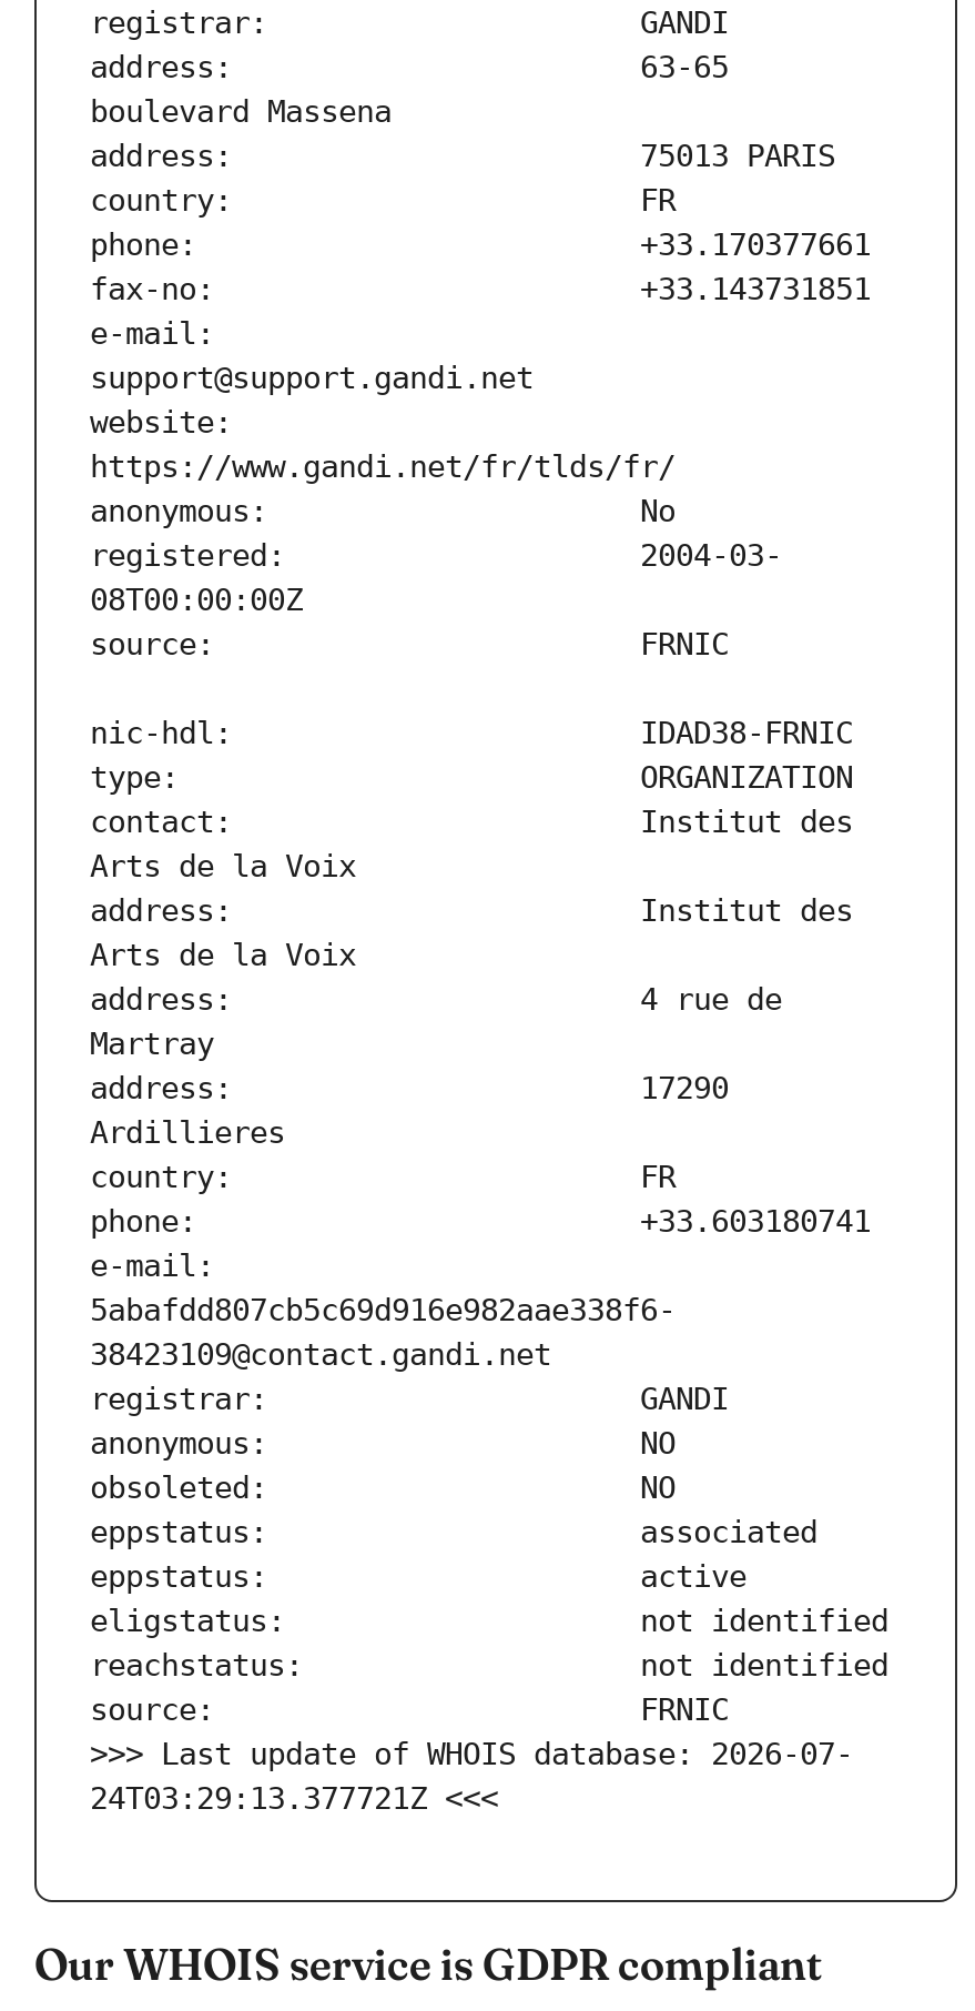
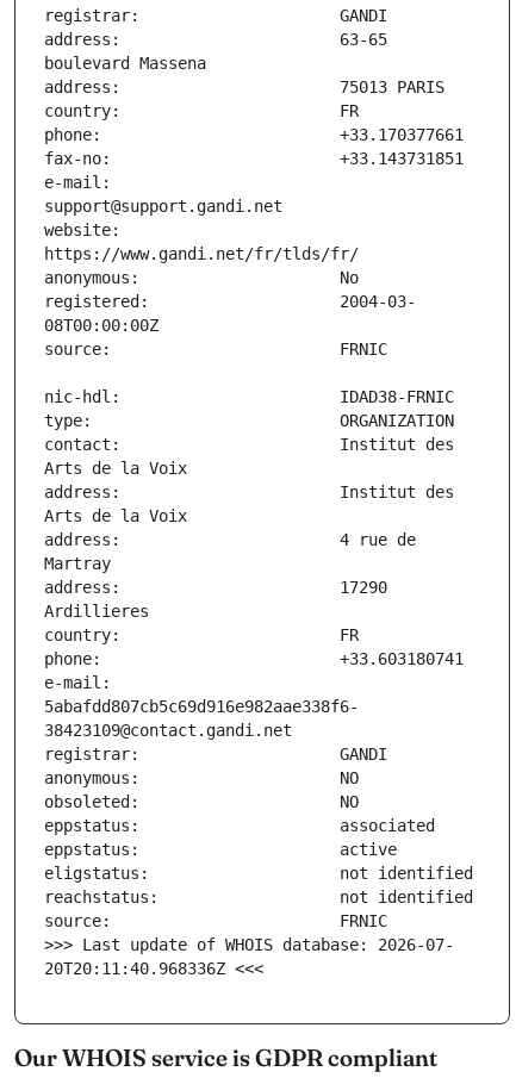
- 24T03:29:13.377721Z <<<
+ 20T20:11:40.968336Z <<<
